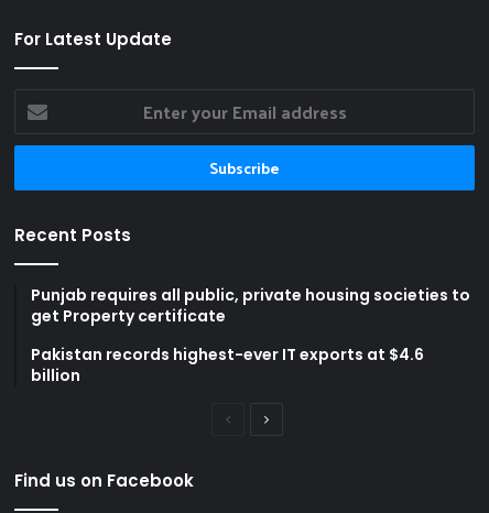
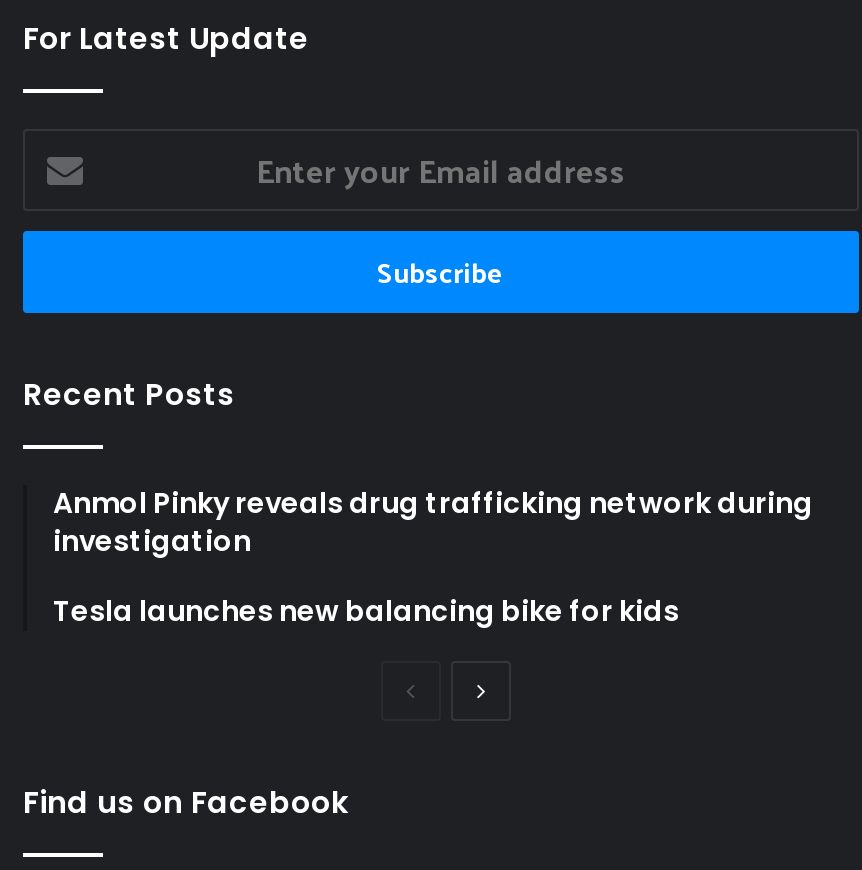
- Punjab requires all public, private housing societies to
- get Property certificate
+ Anmol Pinky reveals drug trafficking network during
+ investigation

- Pakistan records highest-ever IT exports at $4.6
- billion
+ Tesla launches new balancing bike for kids
